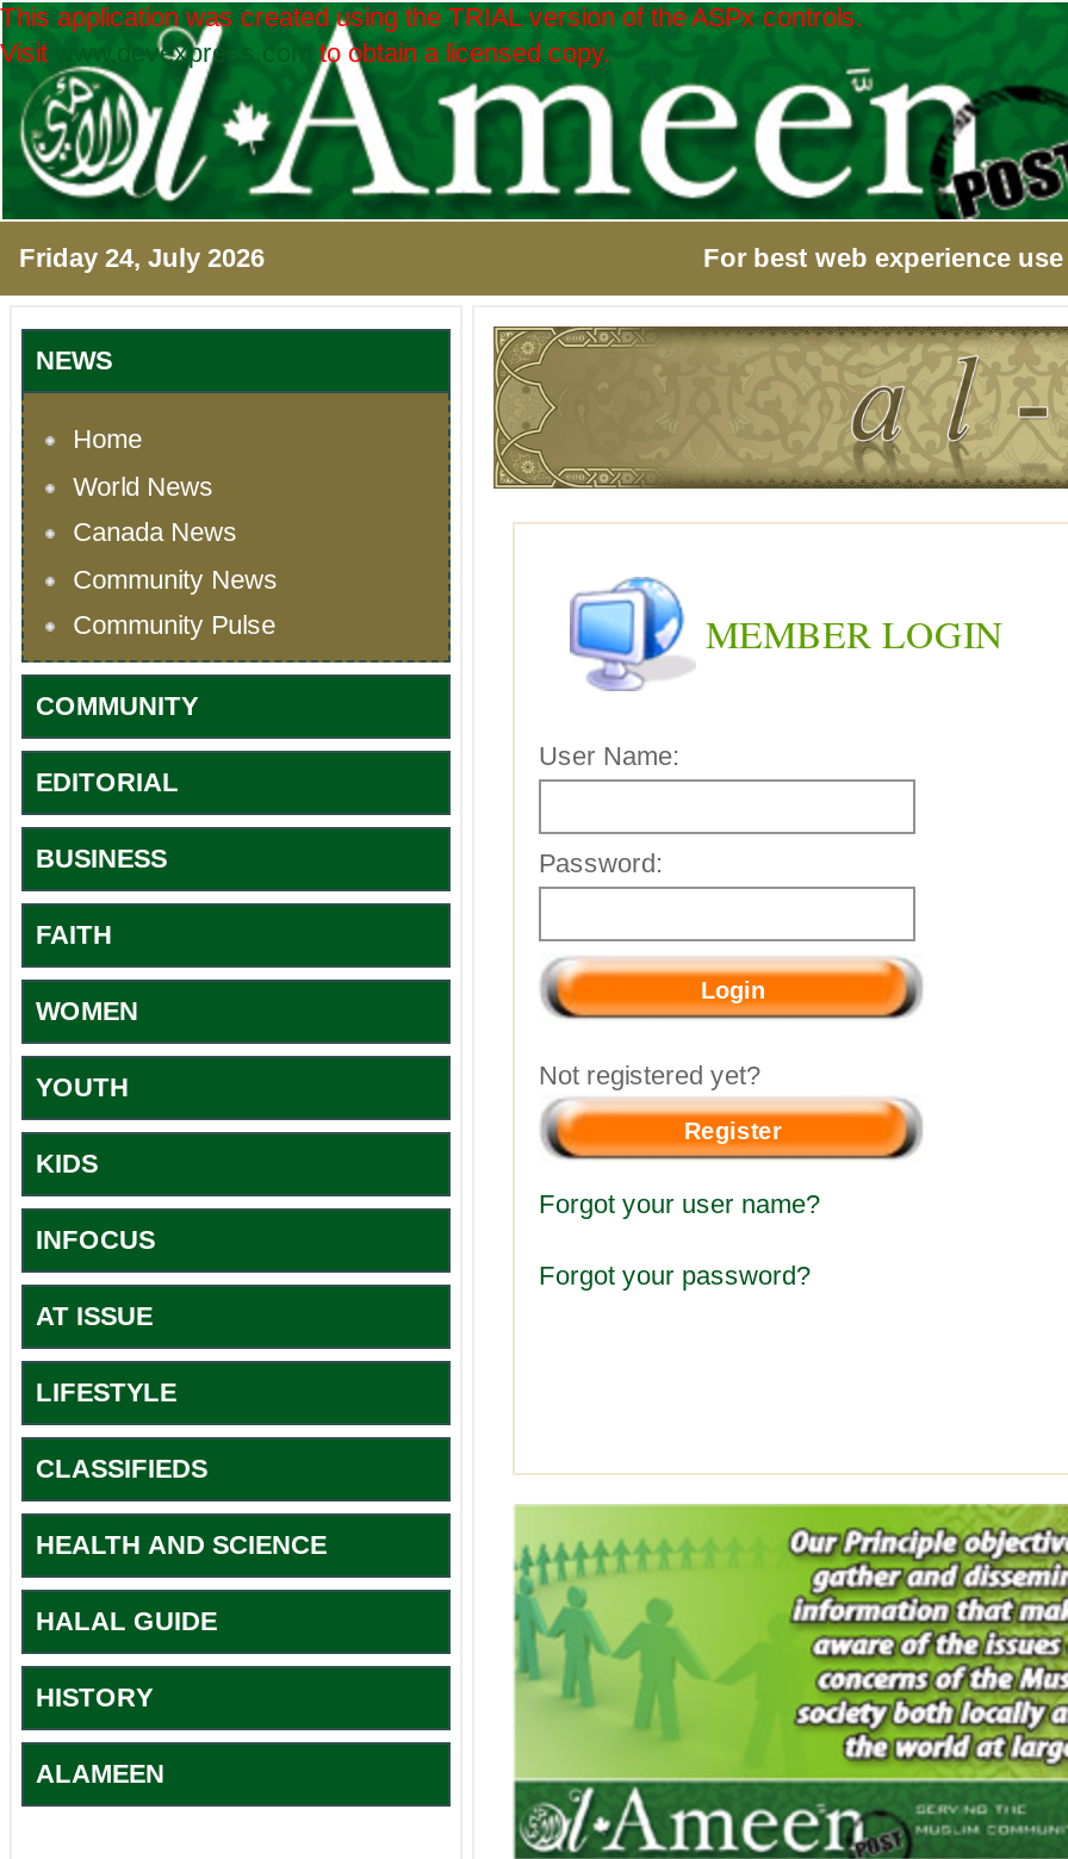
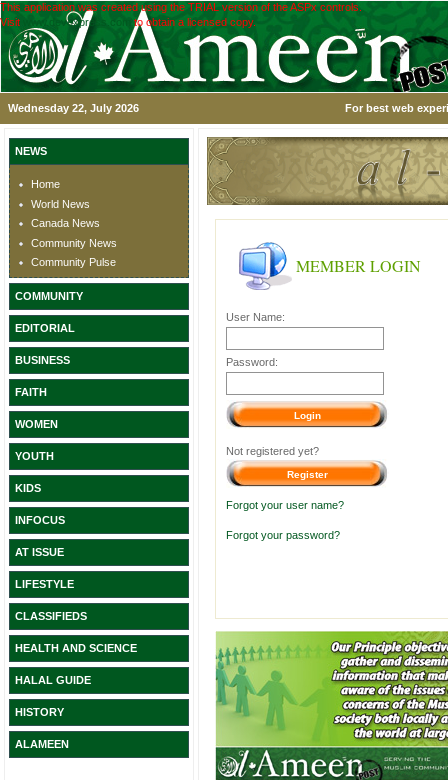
- Friday 24, July 2026
+ Wednesday 22, July 2026
